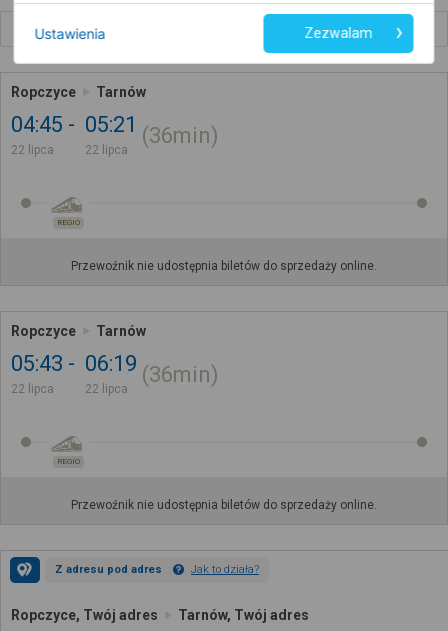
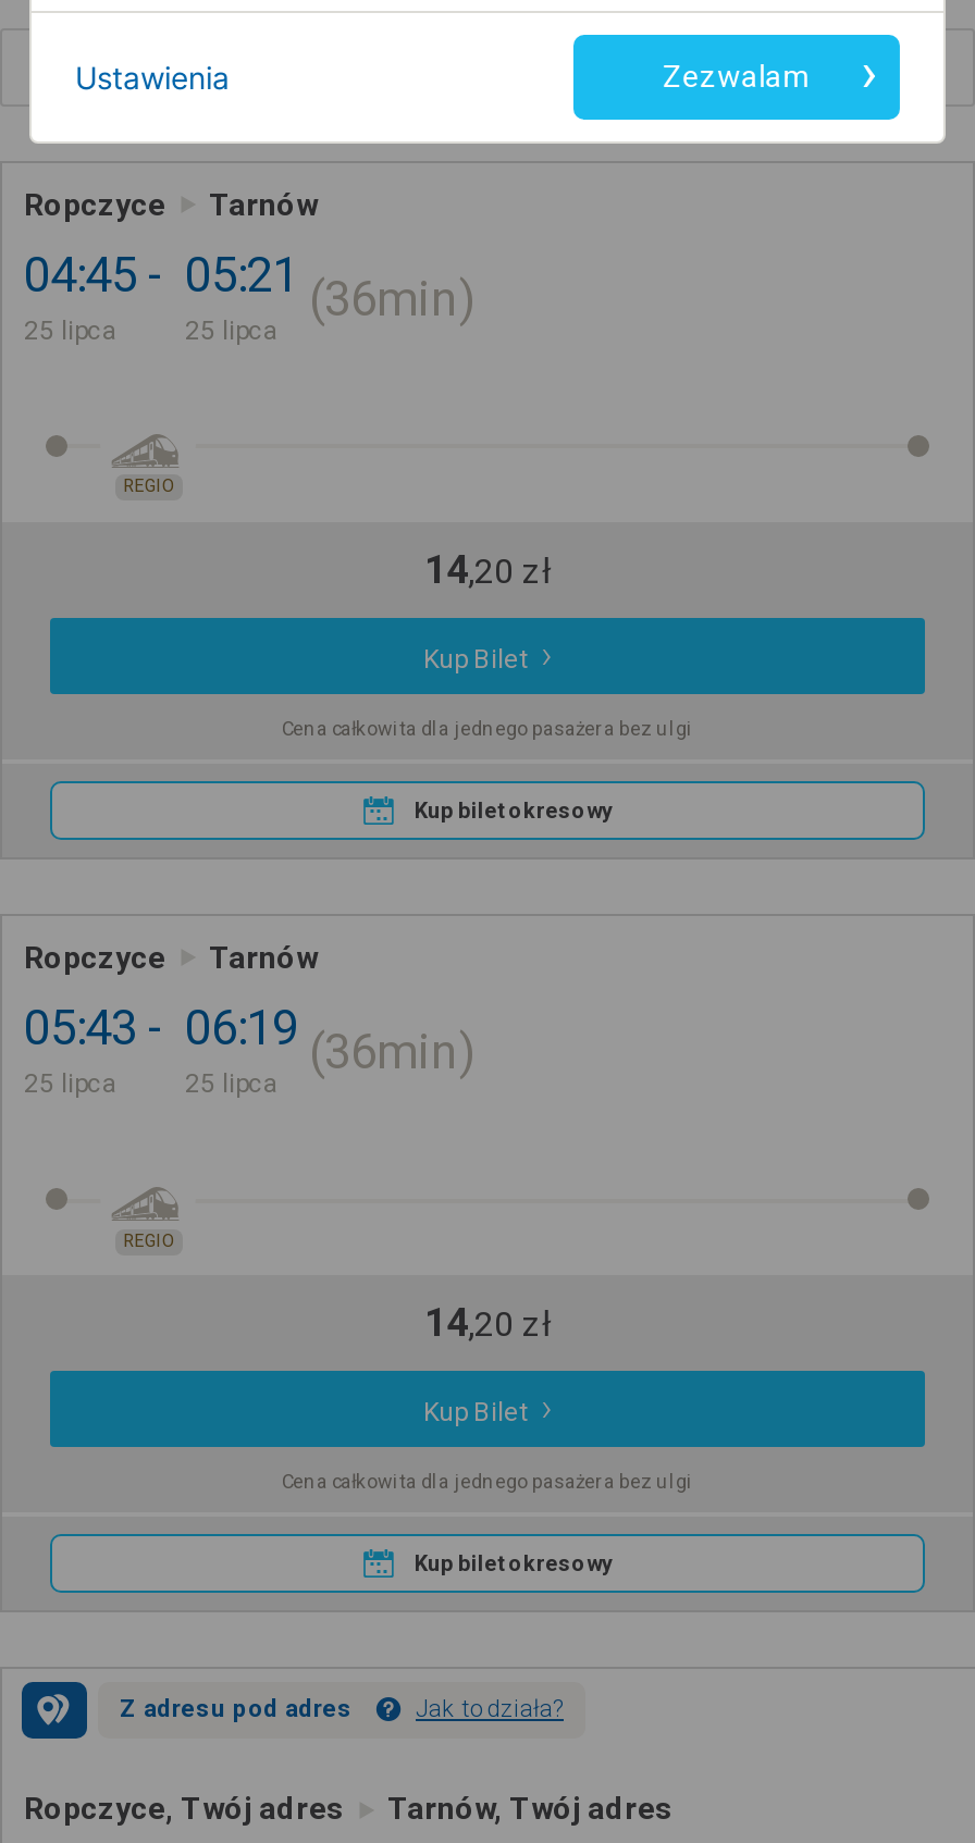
- 22 lipca
+ 25 lipca

- 22 lipca
+ 25 lipca

- Przewoźnik nie udostępnia biletów do sprzedaży online.
+ 14,20 zł
+ Kup Bilet
+ Cena całkowita dla jednego pasażera bez ulgi
+ Kup bilet okresowy

- 22 lipca
+ 25 lipca

- 22 lipca
+ 25 lipca

- Przewoźnik nie udostępnia biletów do sprzedaży online.
+ 14,20 zł
+ Kup Bilet
+ Cena całkowita dla jednego pasażera bez ulgi
+ Kup bilet okresowy
